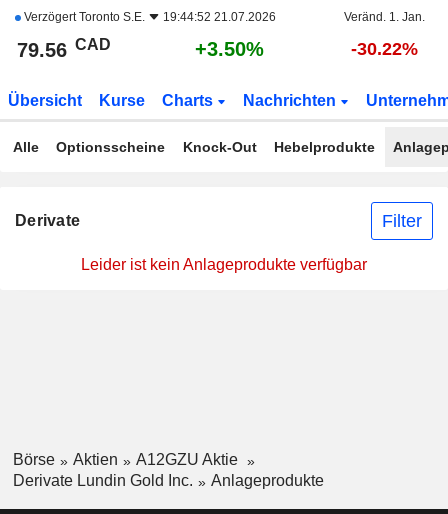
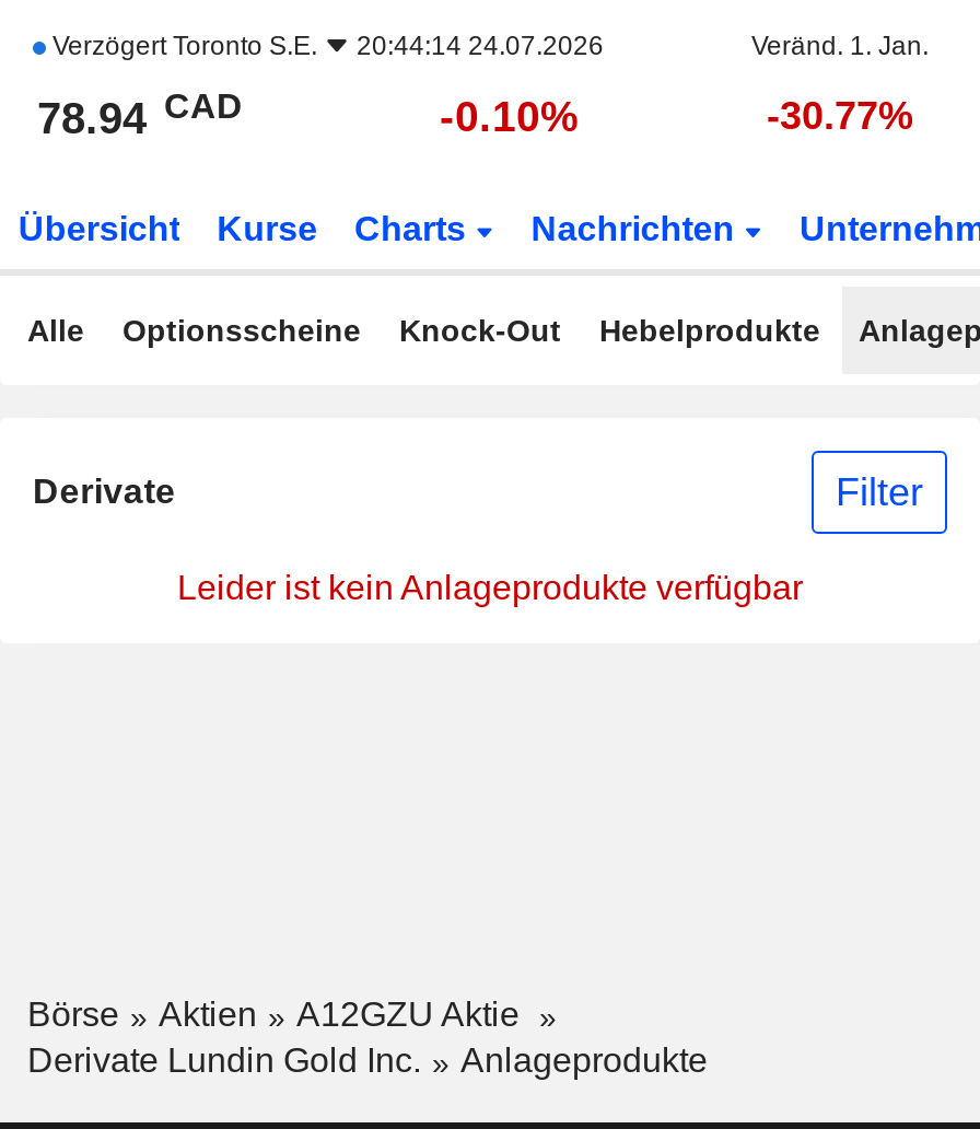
- Verzögert Toronto S.E. 19:44:52 21.07.2026
+ Verzögert Toronto S.E. 20:44:14 24.07.2026

- 79.56 CAD
+ 78.94 CAD

- +3.50%
+ -0.10%

- -30.22%
+ -30.77%
